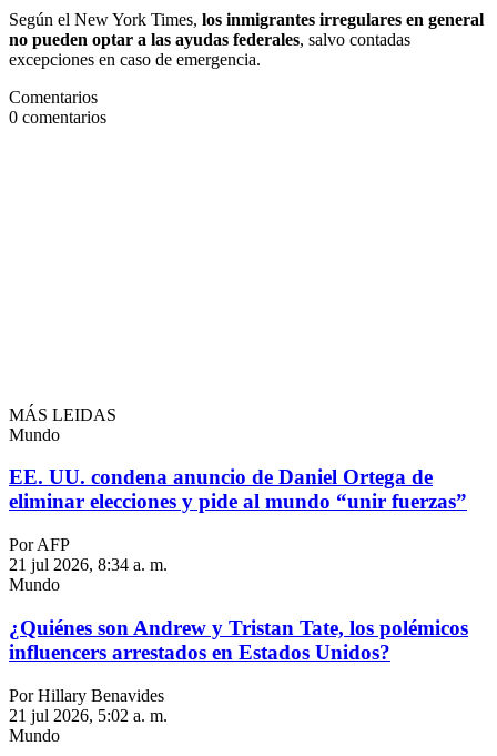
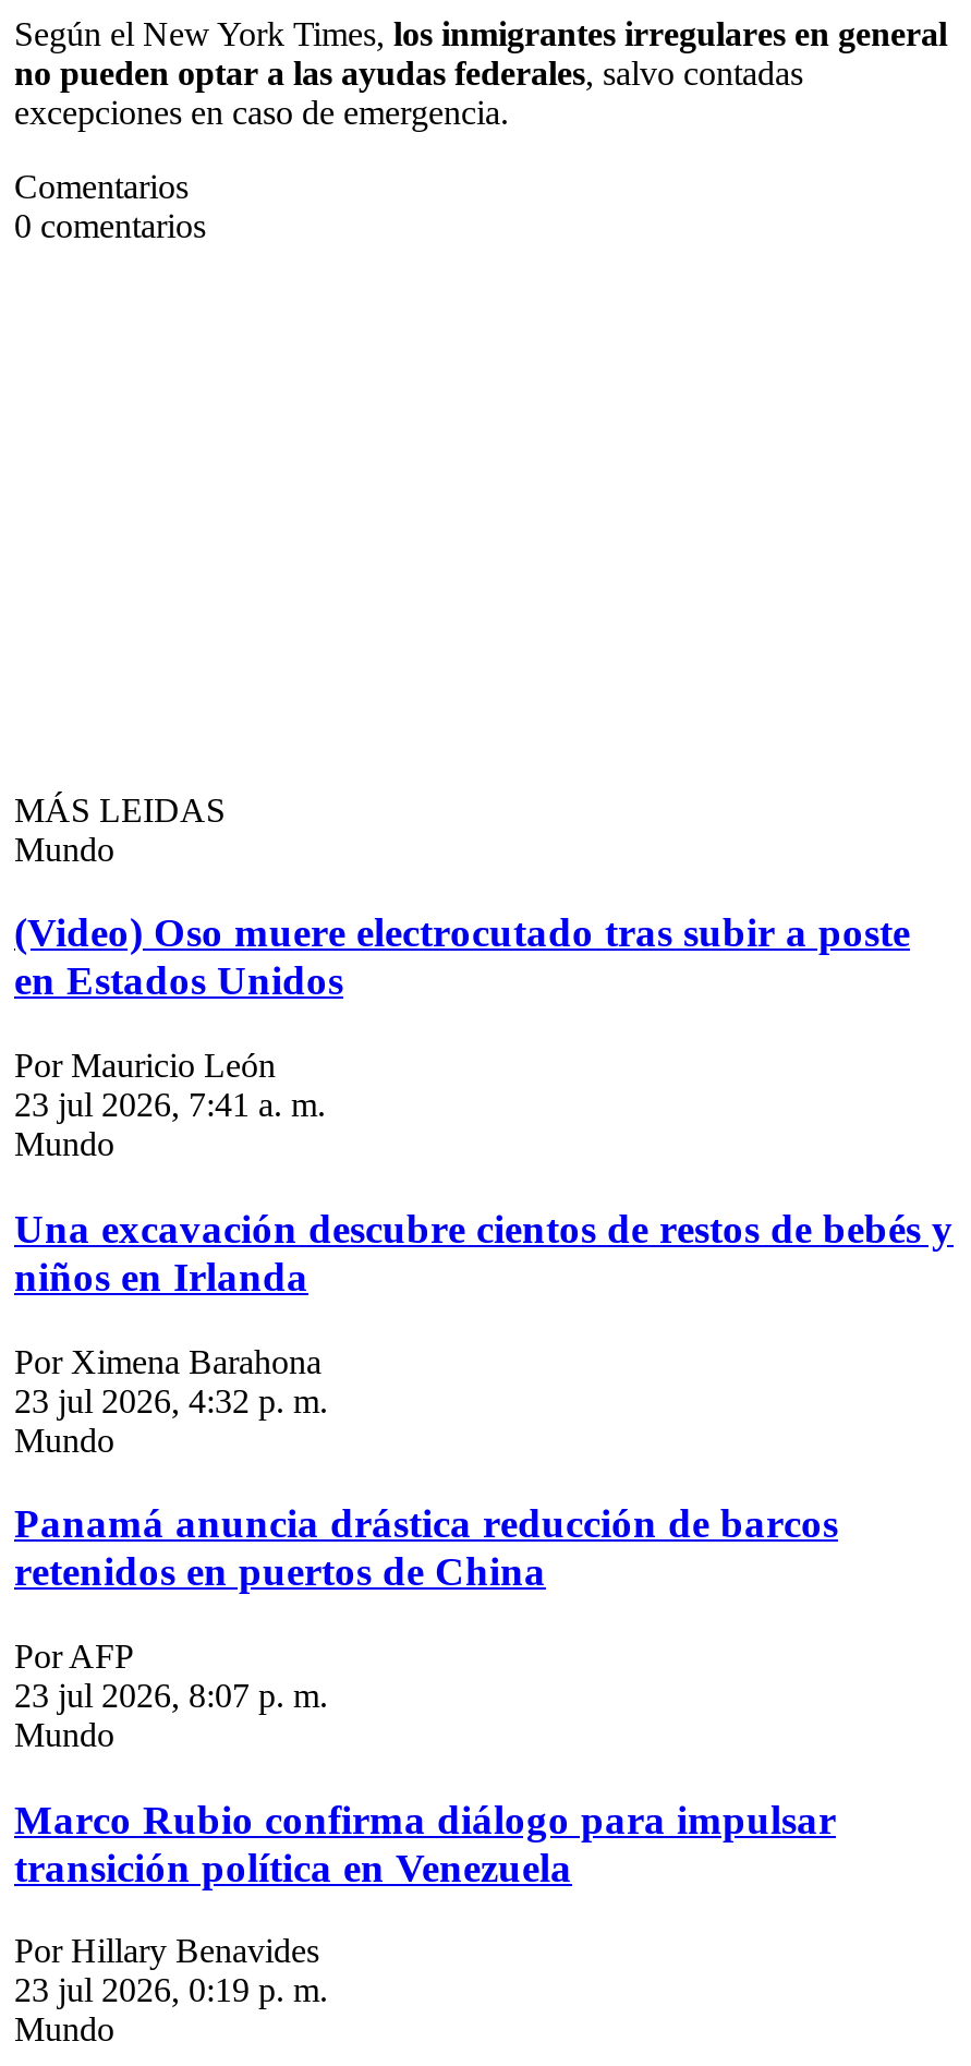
- EE. UU. condena anuncio de Daniel Ortega de
- eliminar elecciones y pide al mundo “unir fuerzas”
+ (Video) Oso muere electrocutado tras subir a poste
+ en Estados Unidos
+ Por Mauricio León
+ 23 jul 2026, 7:41 a. m.
+ Mundo
+ Una excavación descubre cientos de restos de bebés y
+ niños en Irlanda
+ Por Ximena Barahona
+ 23 jul 2026, 4:32 p. m.
+ Mundo
+ Panamá anuncia drástica reducción de barcos
+ retenidos en puertos de China

- 21 jul 2026, 8:34 a. m.
+ 23 jul 2026, 8:07 p. m.

- ¿Quiénes son Andrew y Tristan Tate, los polémicos
- influencers arrestados en Estados Unidos?
+ Marco Rubio confirma diálogo para impulsar
+ transición política en Venezuela

- 21 jul 2026, 5:02 a. m.
+ 23 jul 2026, 0:19 p. m.
